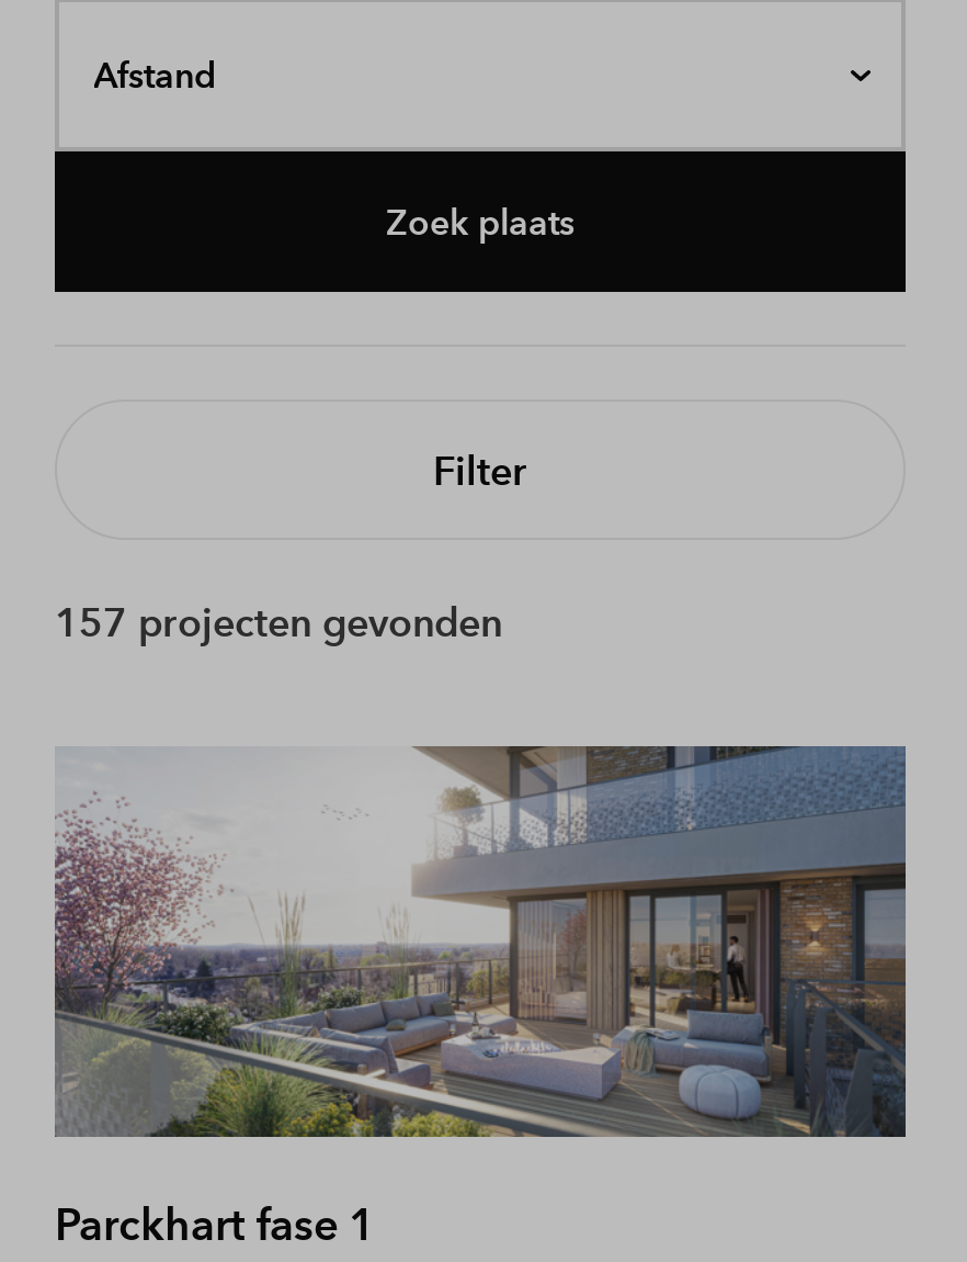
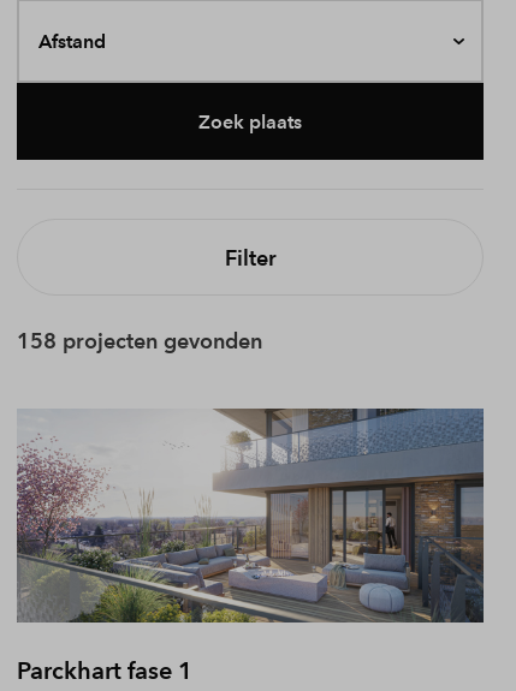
- 157 projecten gevonden
+ 158 projecten gevonden
